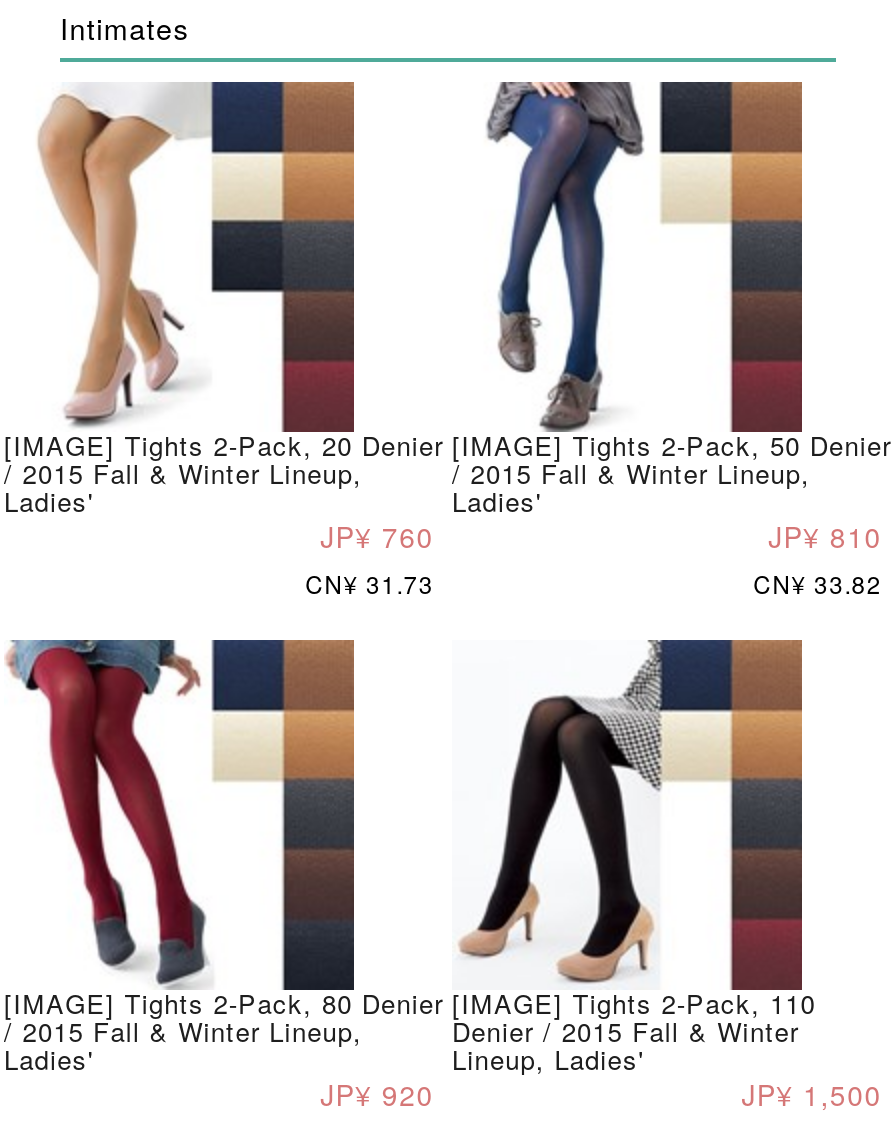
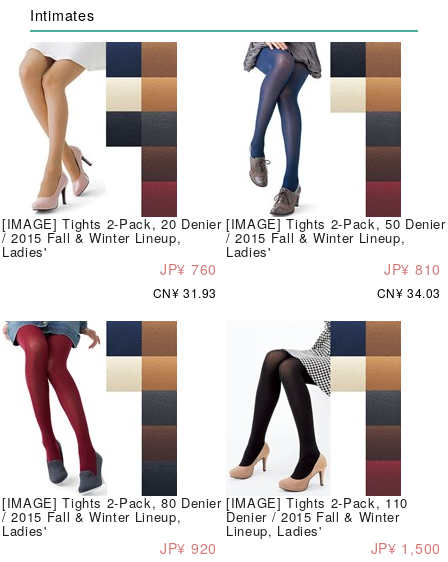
- CN¥ 31.73
+ CN¥ 31.93

- CN¥ 33.82
+ CN¥ 34.03
